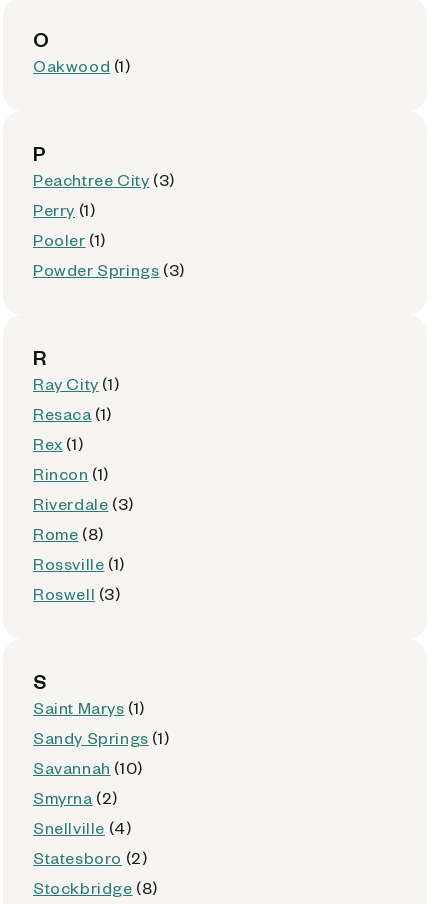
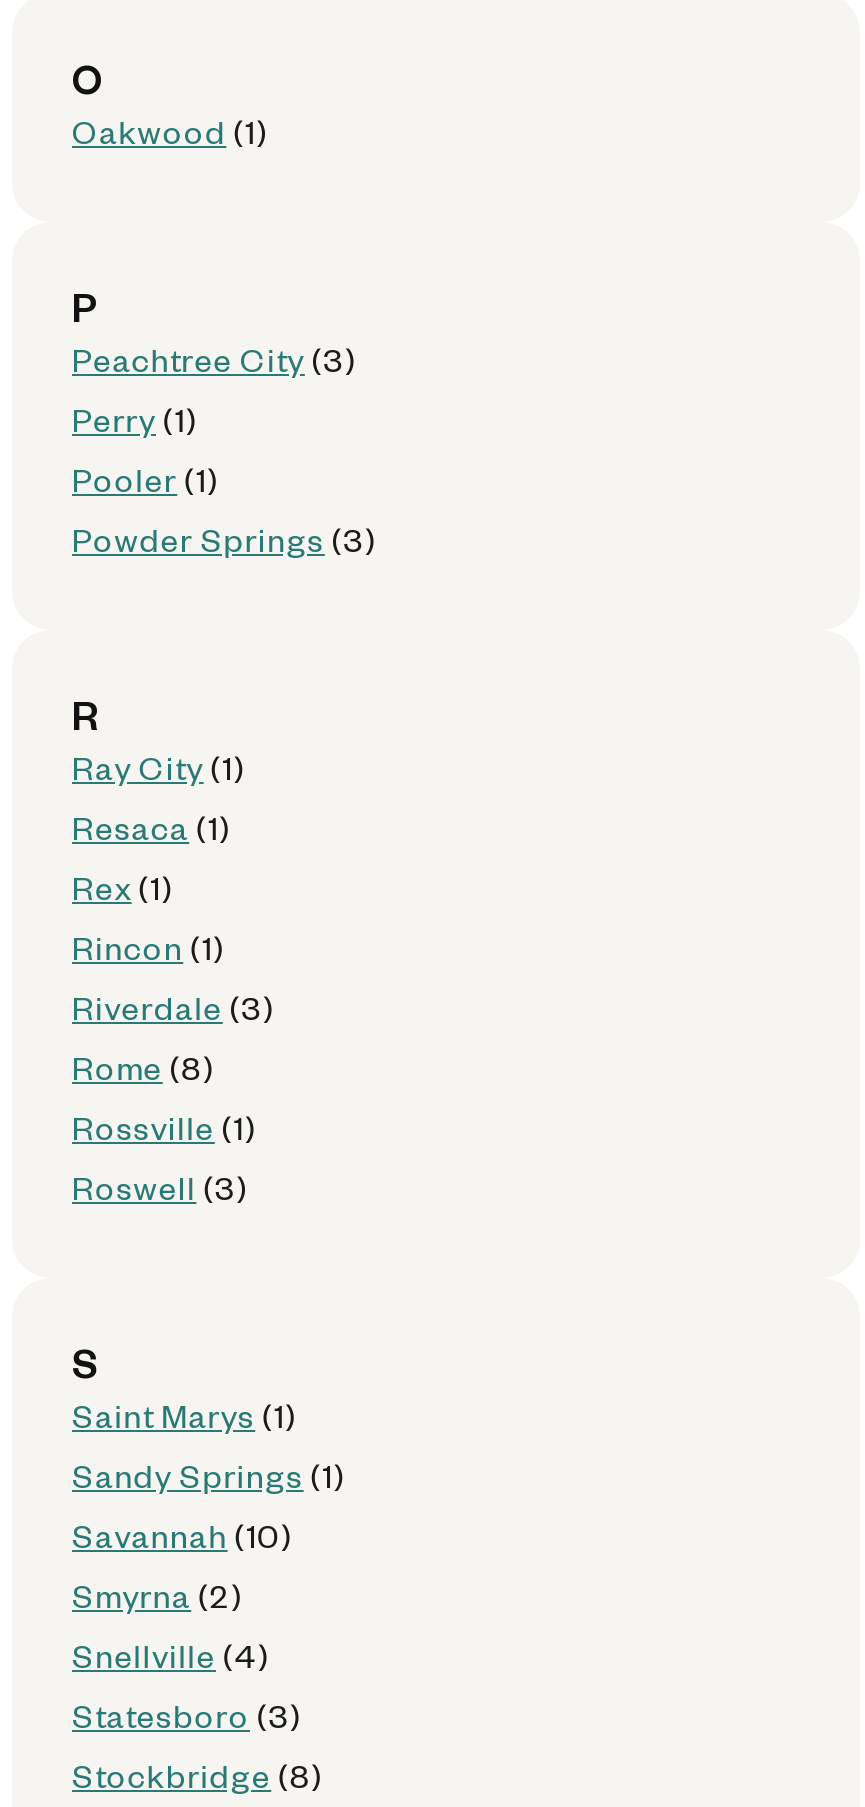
- Statesboro (2)
+ Statesboro (3)
